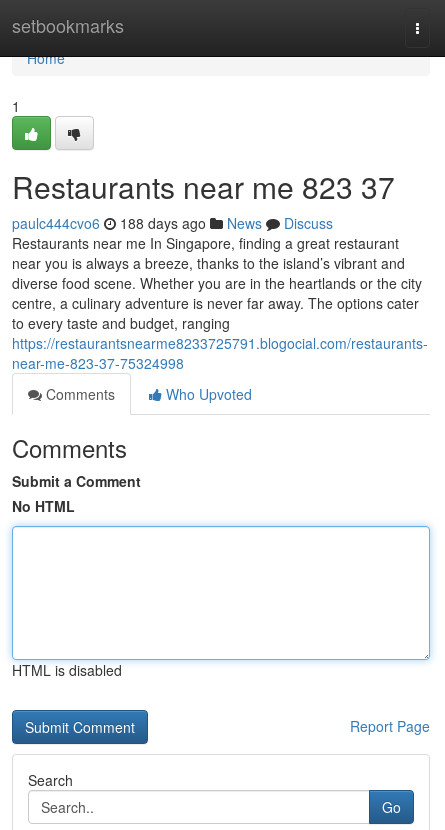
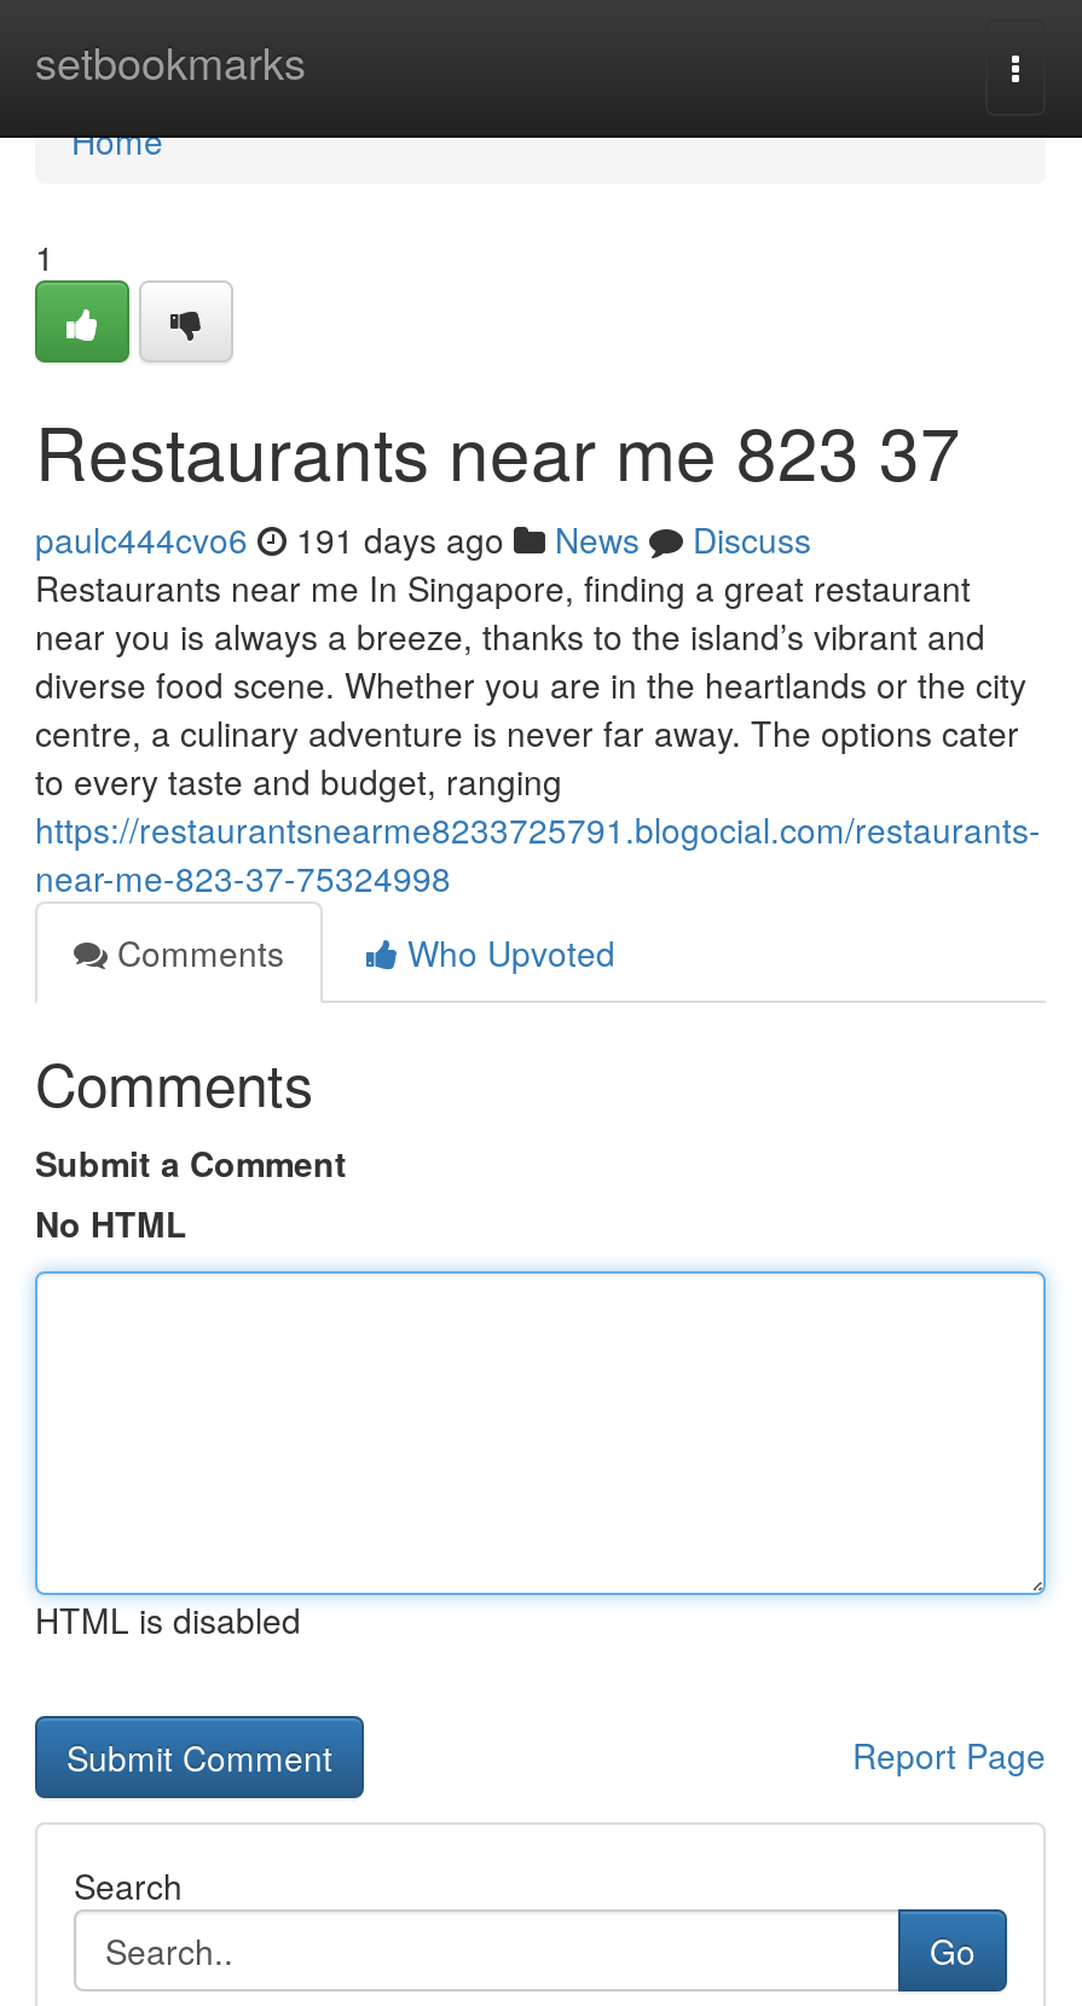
- paulc444cvo6 188 days ago News Discuss
+ paulc444cvo6 191 days ago News Discuss
